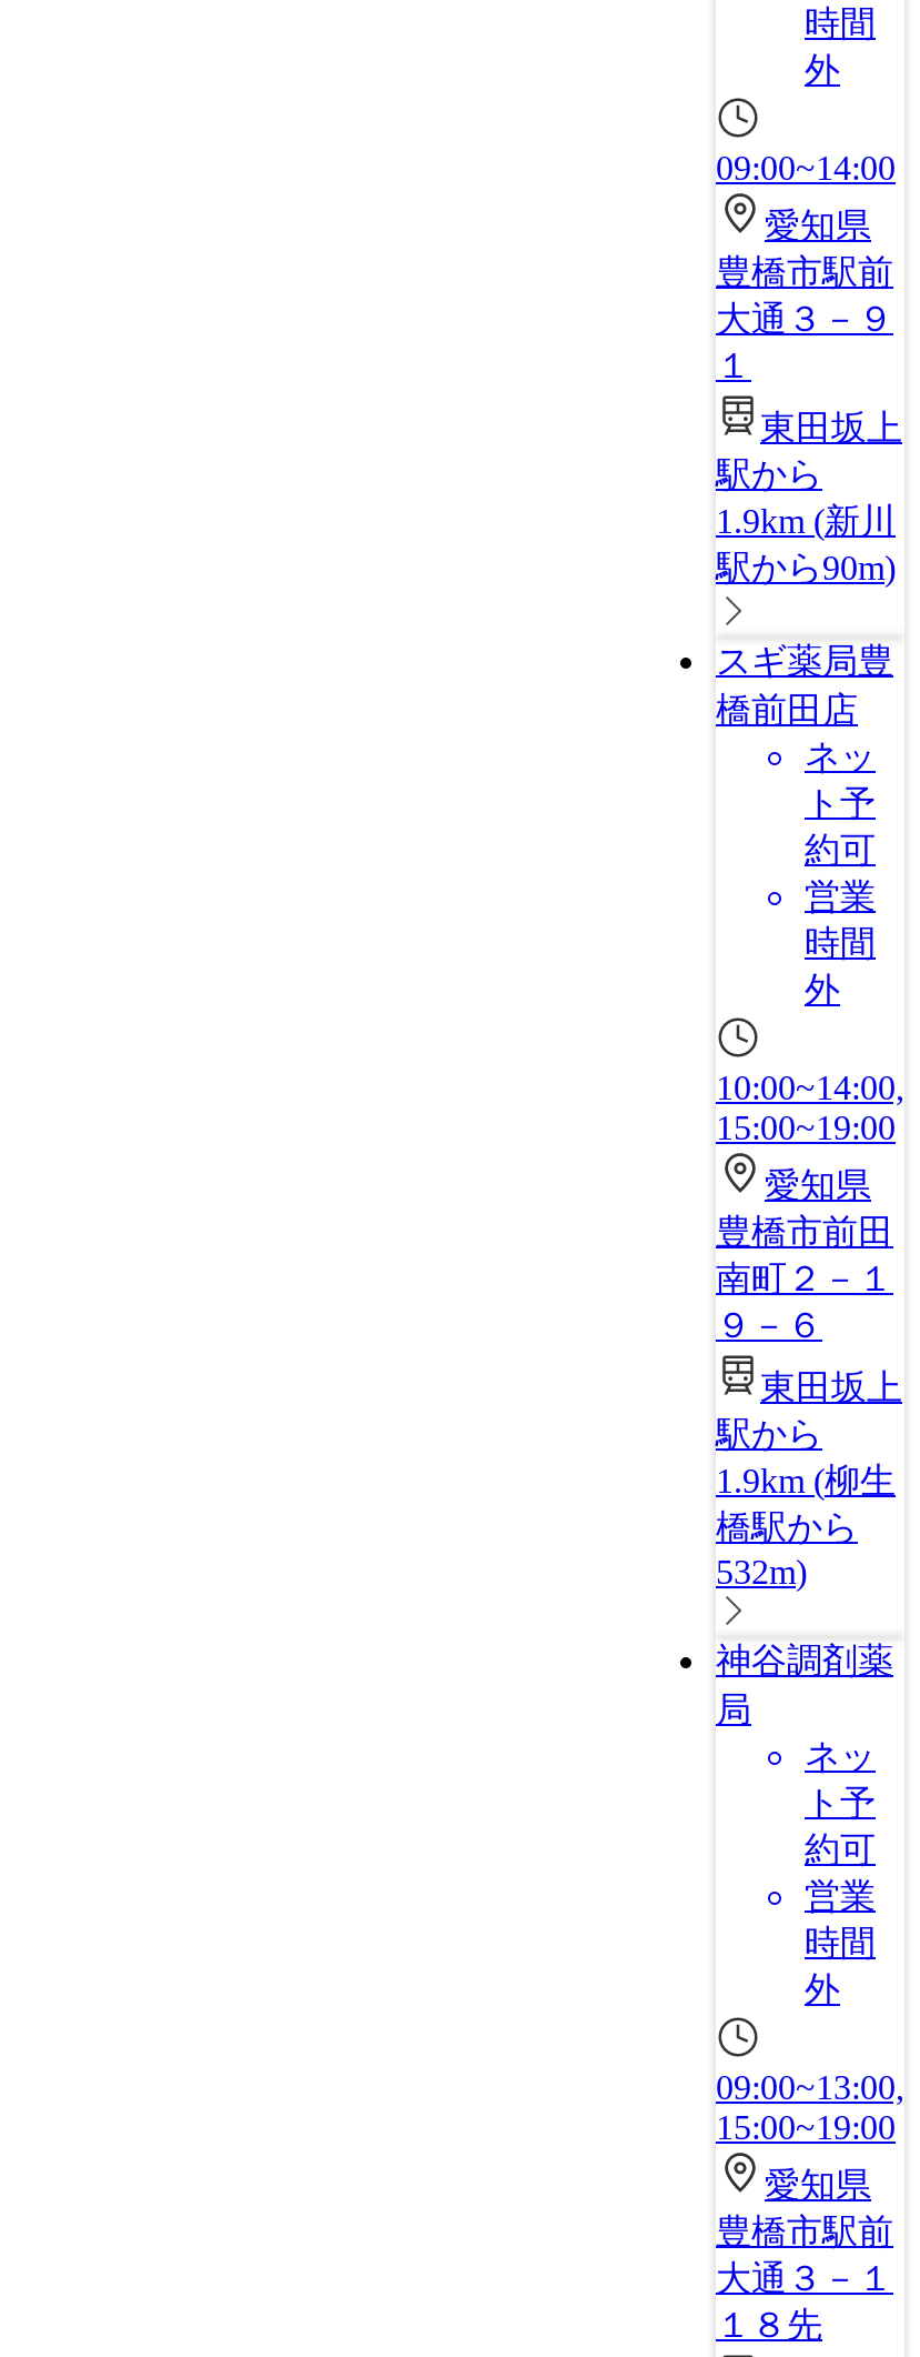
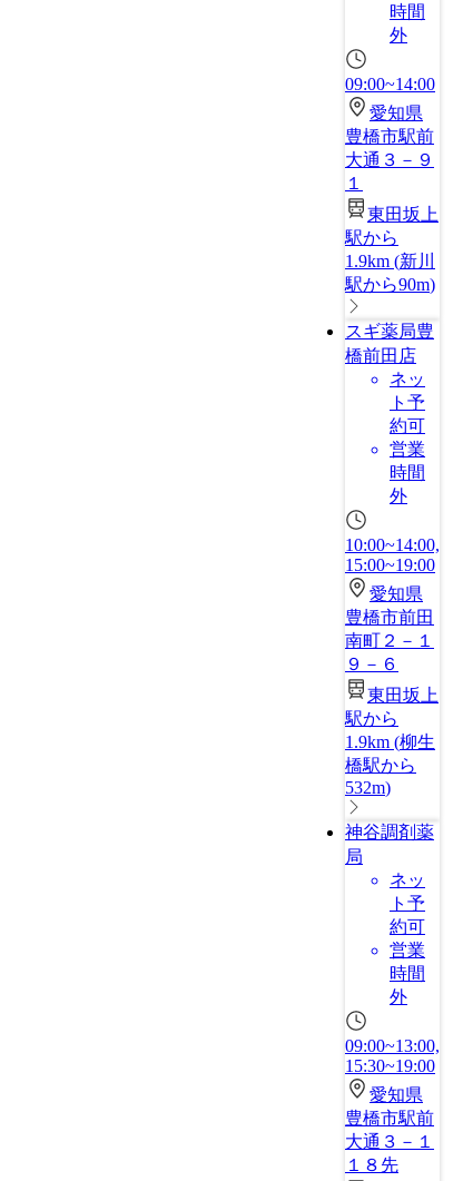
- 15:00~19:00
+ 15:30~19:00
